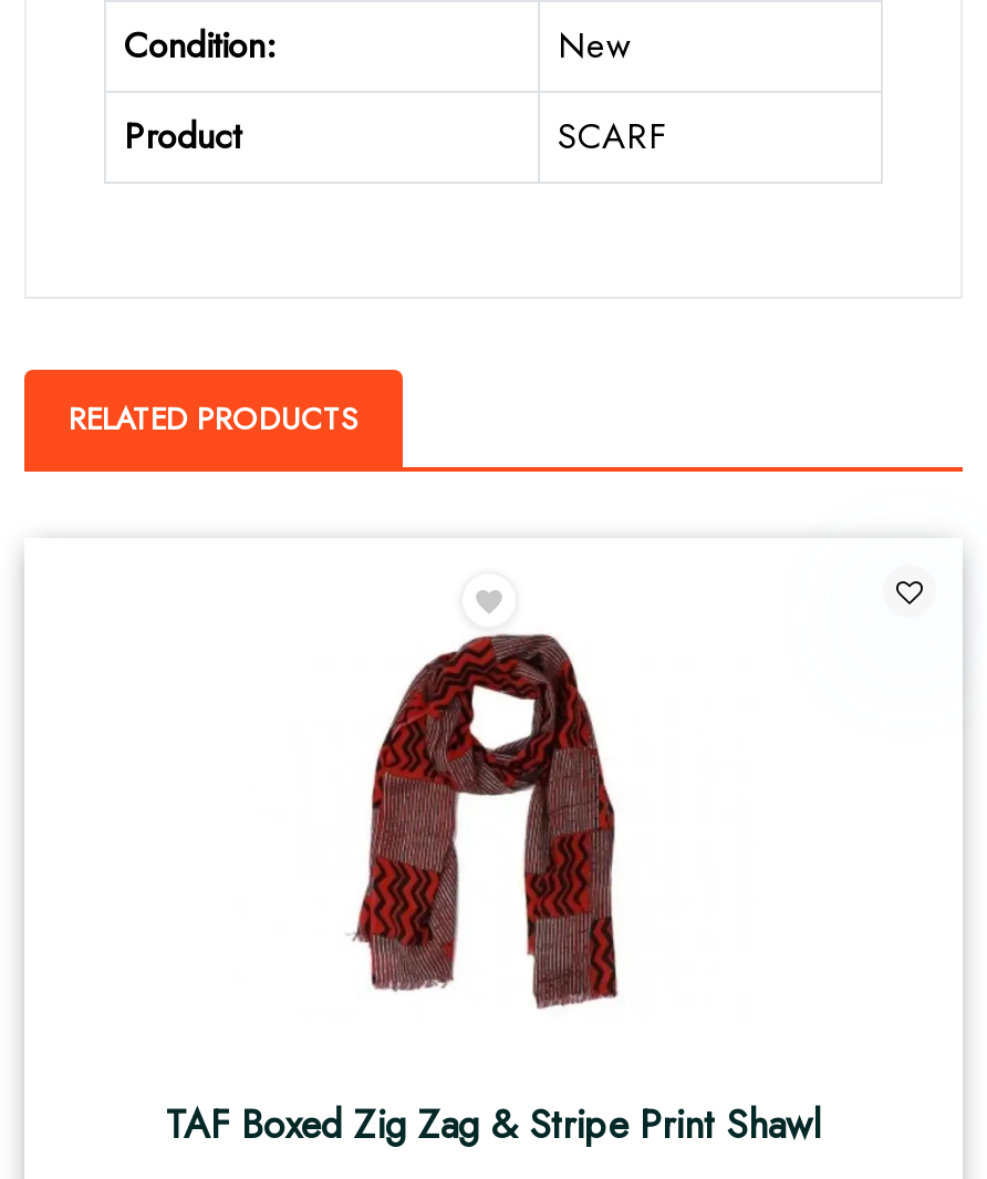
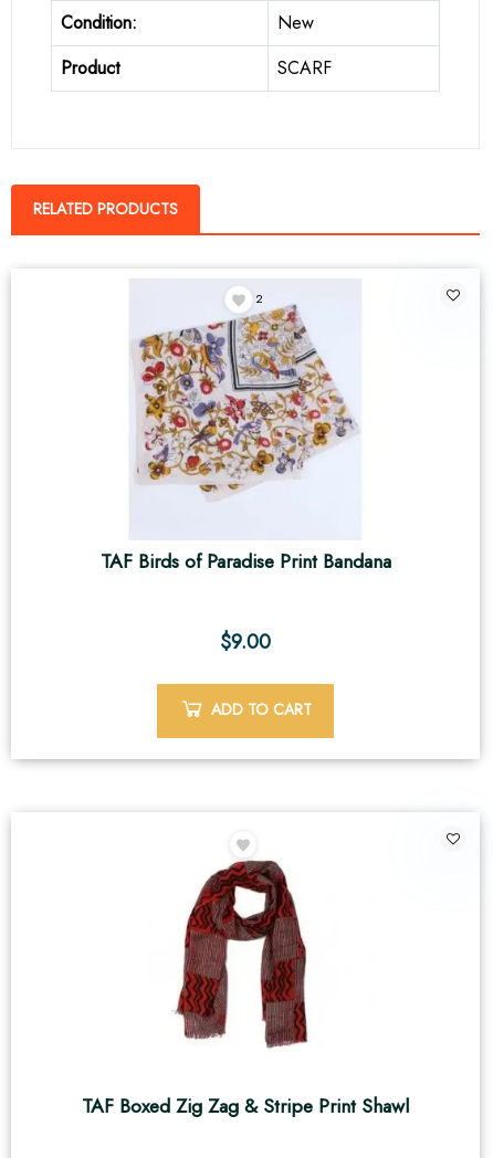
+ TAF Birds of Paradise Print Bandana
+ $9.00
+ ADD TO CART

+ [image]
+ 2
